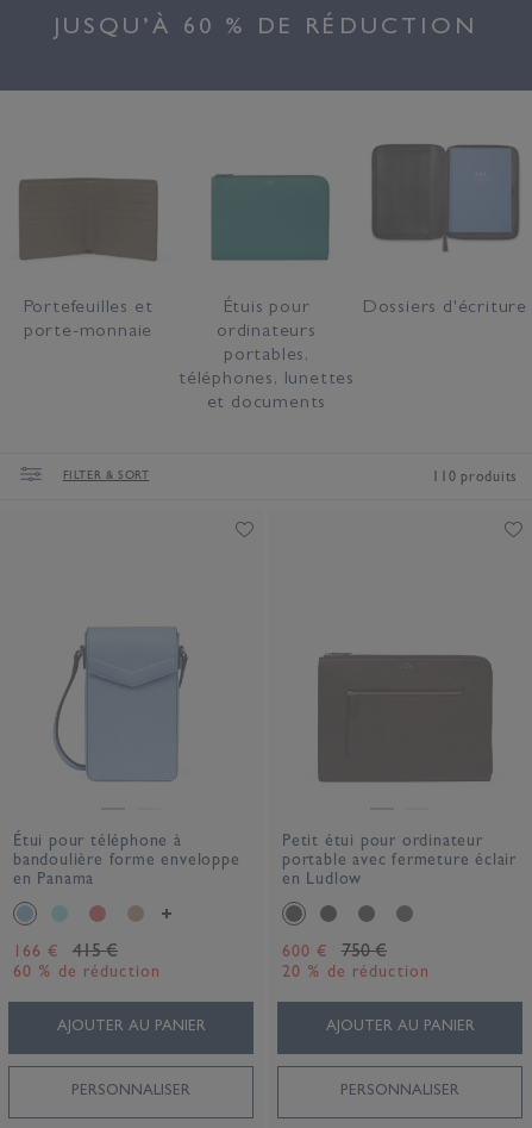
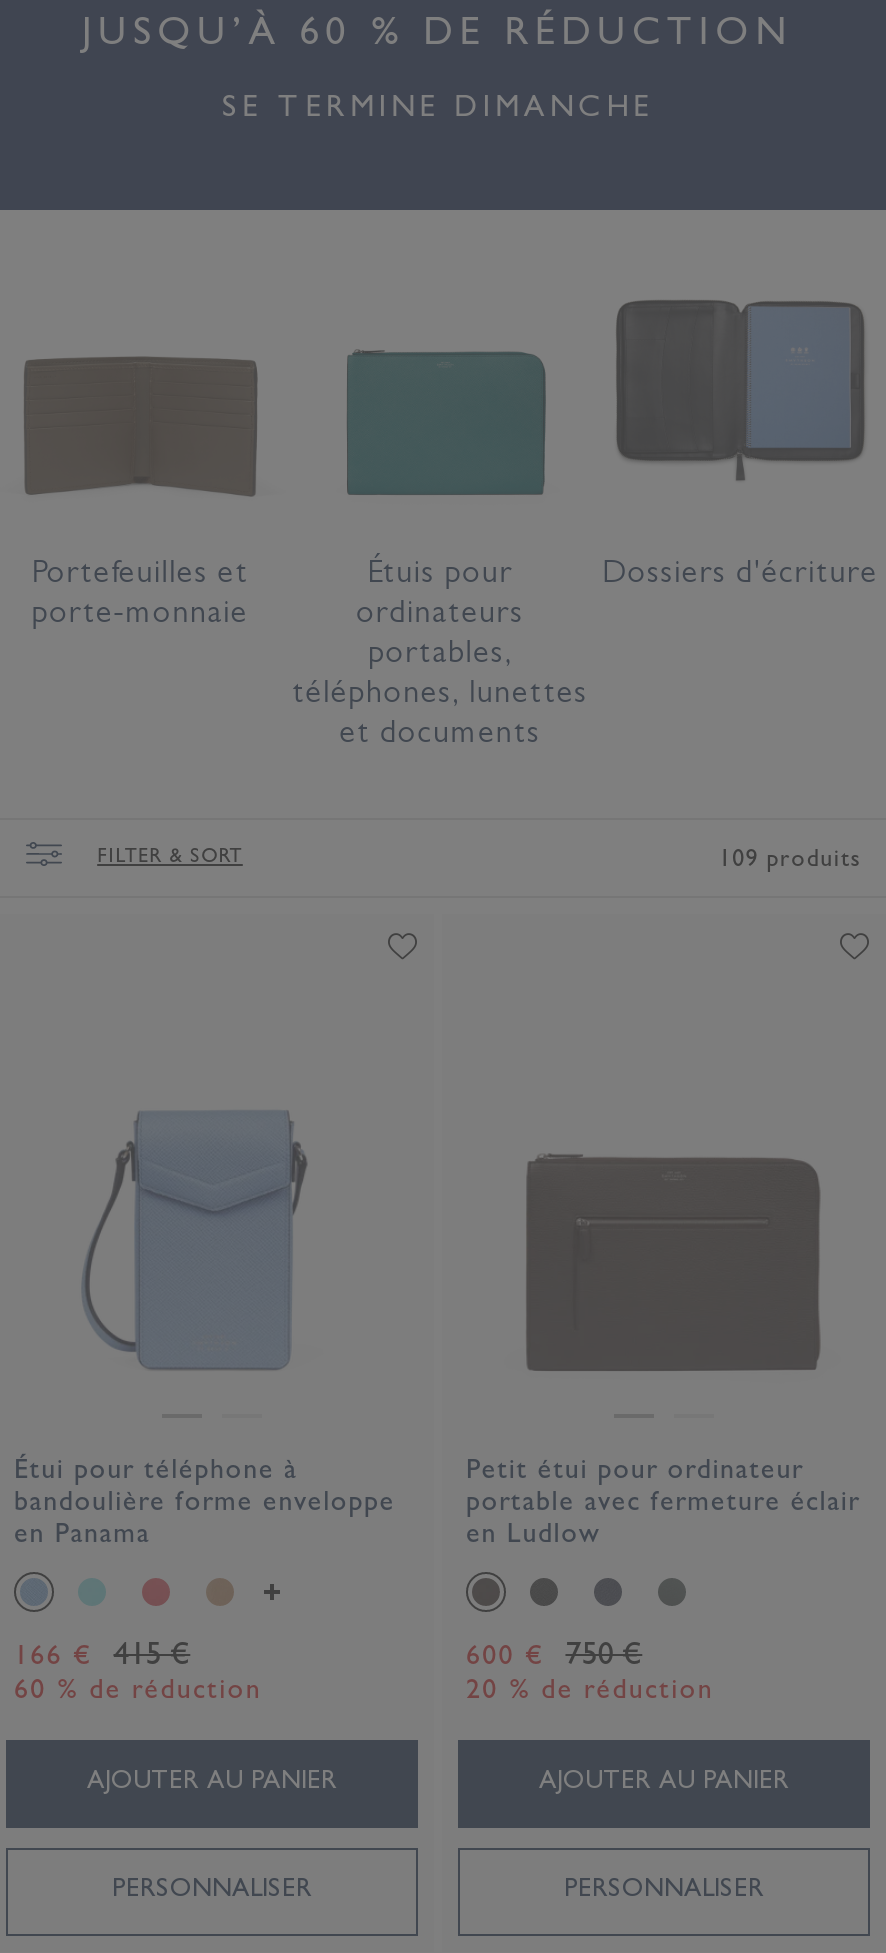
+ SE TERMINE DIMANCHE

- 110 produits
+ 109 produits
